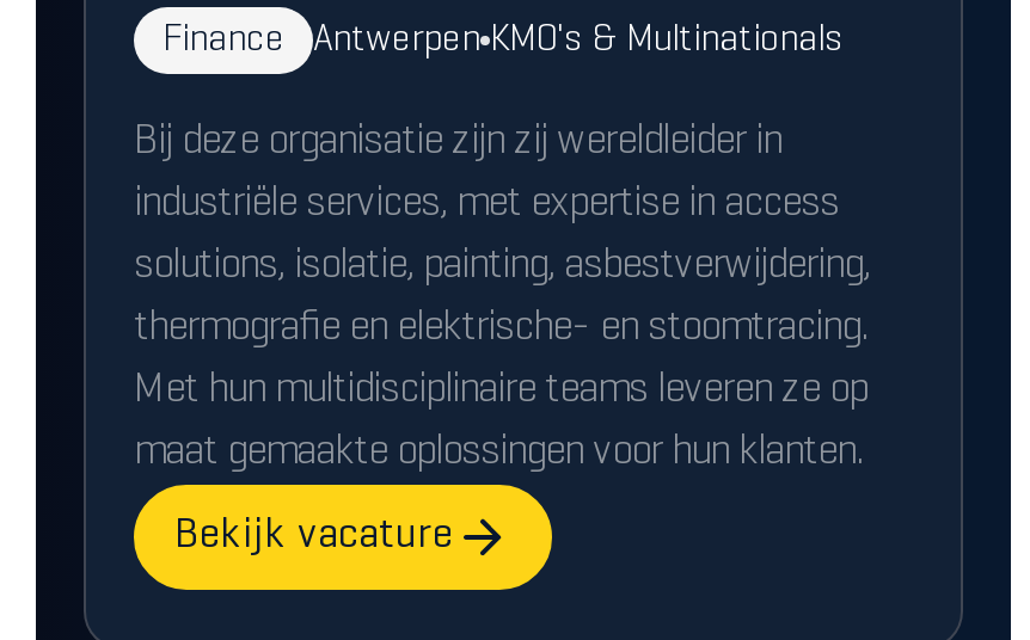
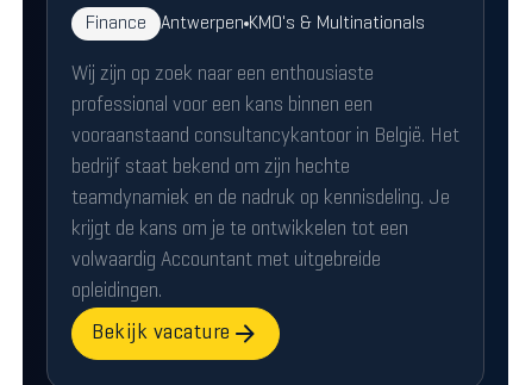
- Bij deze organisatie zijn zij wereldleider in
- industriële services, met expertise in access
- solutions, isolatie, painting, asbestverwijdering,
- thermografie en elektrische- en stoomtracing.
- Met hun multidisciplinaire teams leveren ze op
- maat gemaakte oplossingen voor hun klanten.
+ Wij zijn op zoek naar een enthousiaste
+ professional voor een kans binnen een
+ vooraanstaand consultancykantoor in België. Het
+ bedrijf staat bekend om zijn hechte
+ teamdynamiek en de nadruk op kennisdeling. Je
+ krijgt de kans om je te ontwikkelen tot een
+ volwaardig Accountant met uitgebreide
+ opleidingen.
